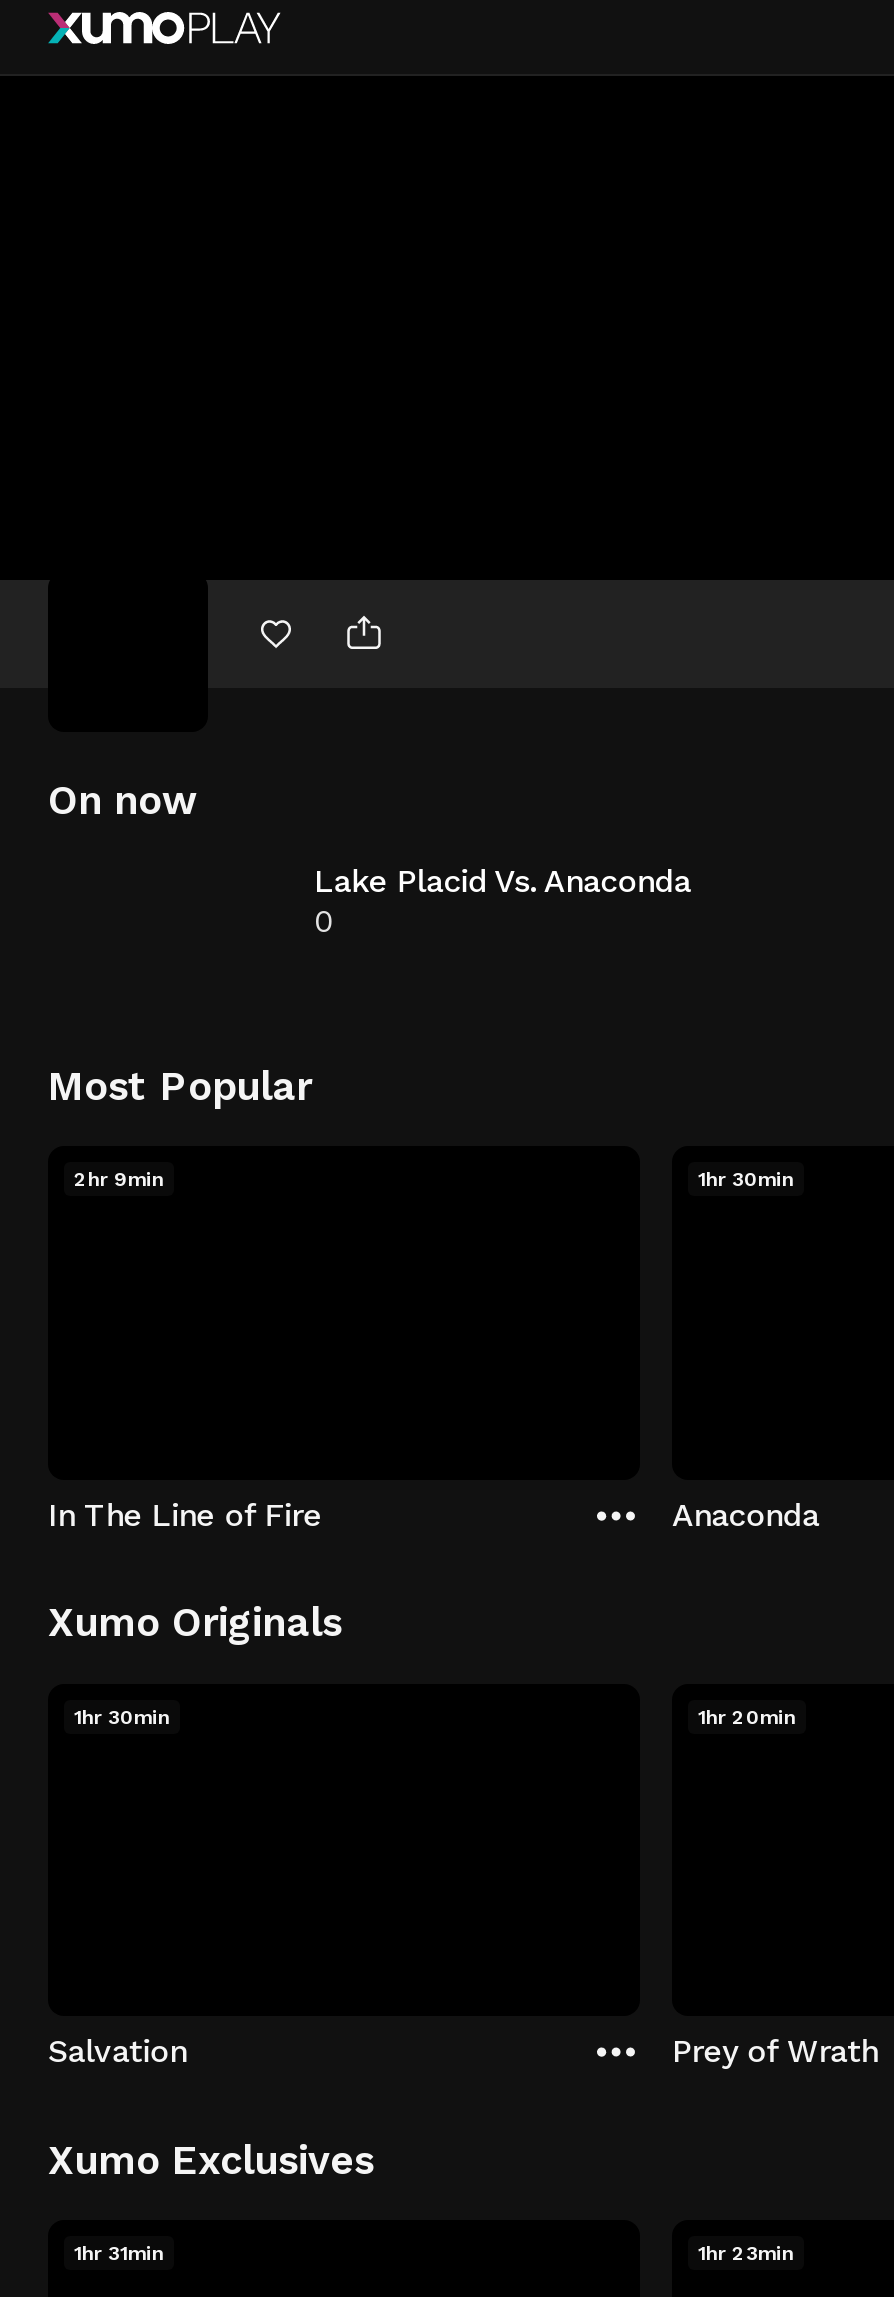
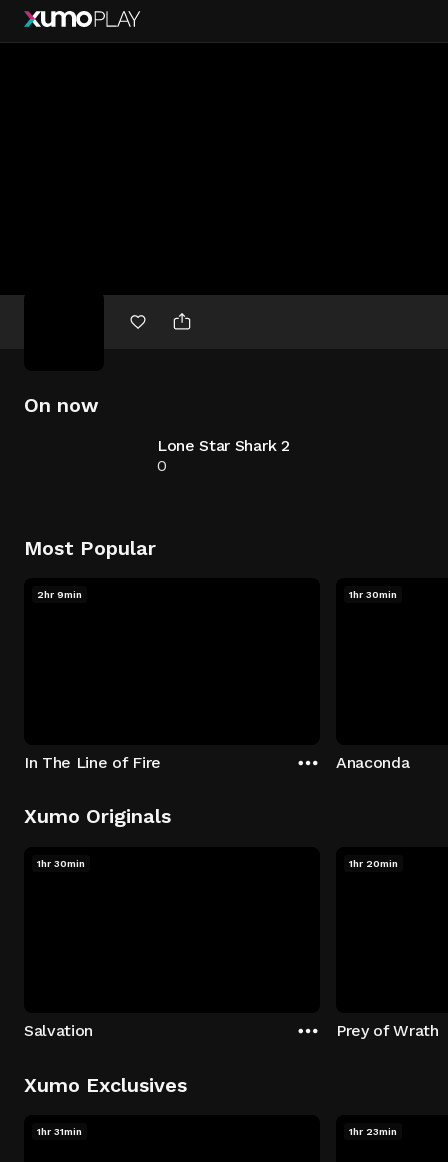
- Lake Placid Vs. Anaconda
+ Lone Star Shark 2
